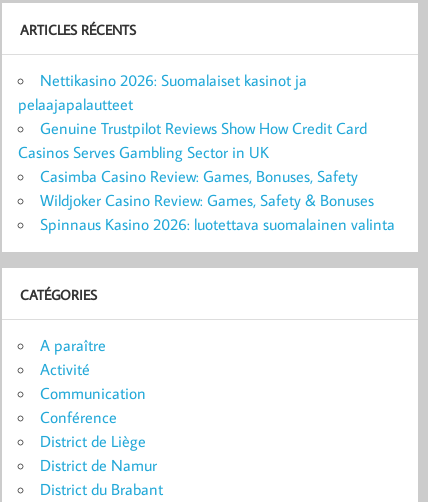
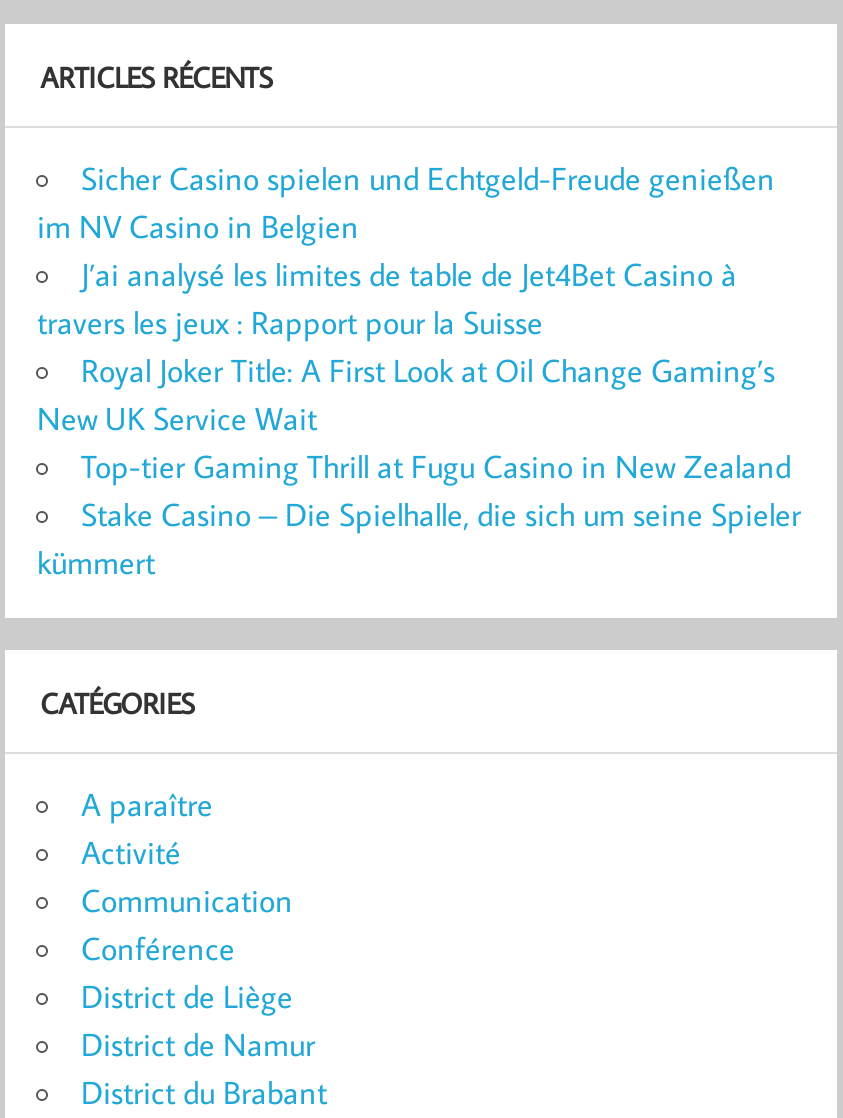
- Nettikasino 2026: Suomalaiset kasinot ja
- pelaajapalautteet
- Genuine Trustpilot Reviews Show How Credit Card
- Casinos Serves Gambling Sector in UK
- Casimba Casino Review: Games, Bonuses, Safety
- Wildjoker Casino Review: Games, Safety & Bonuses
- Spinnaus Kasino 2026: luotettava suomalainen valinta
+ Sicher Casino spielen und Echtgeld-Freude genießen
+ im NV Casino in Belgien
+ J’ai analysé les limites de table de Jet4Bet Casino à
+ travers les jeux : Rapport pour la Suisse
+ Royal Joker Title: A First Look at Oil Change Gaming’s
+ New UK Service Wait
+ Top-tier Gaming Thrill at Fugu Casino in New Zealand
+ Stake Casino – Die Spielhalle, die sich um seine Spieler
+ kümmert
